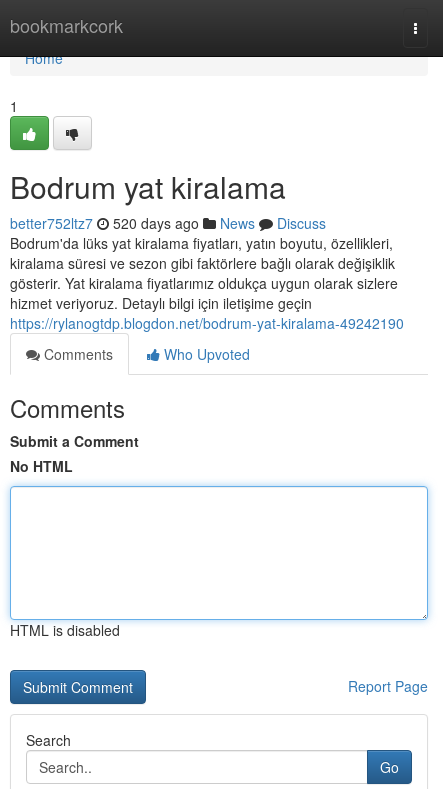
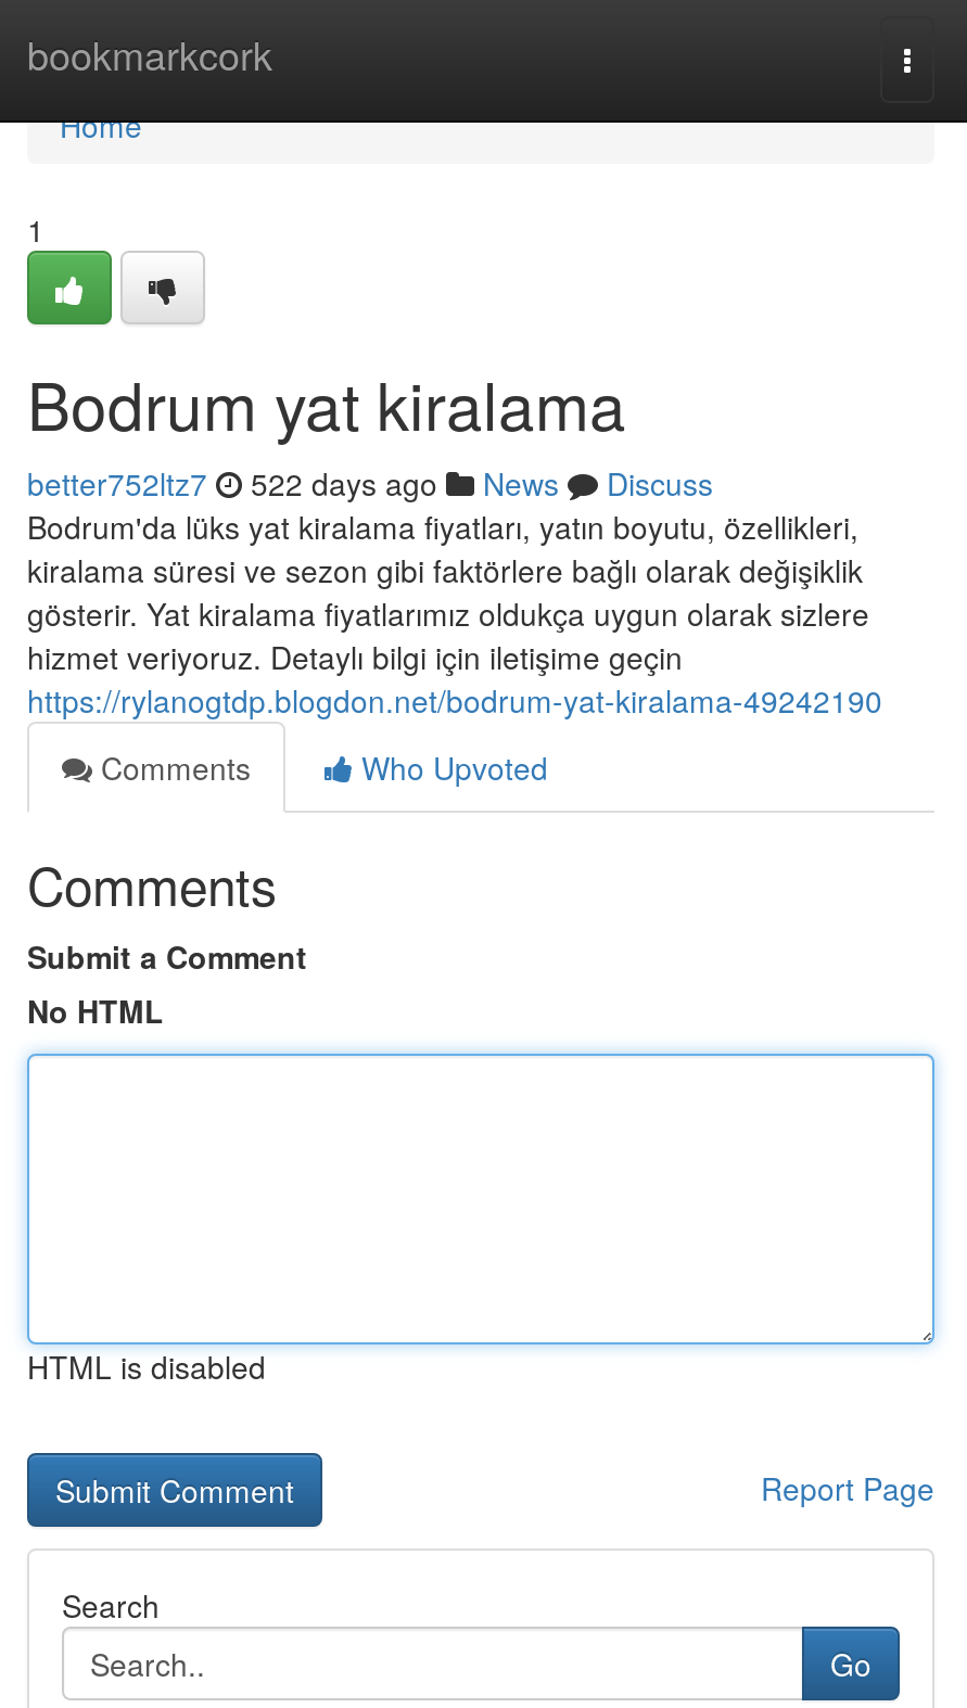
- better752ltz7 520 days ago News Discuss
+ better752ltz7 522 days ago News Discuss
